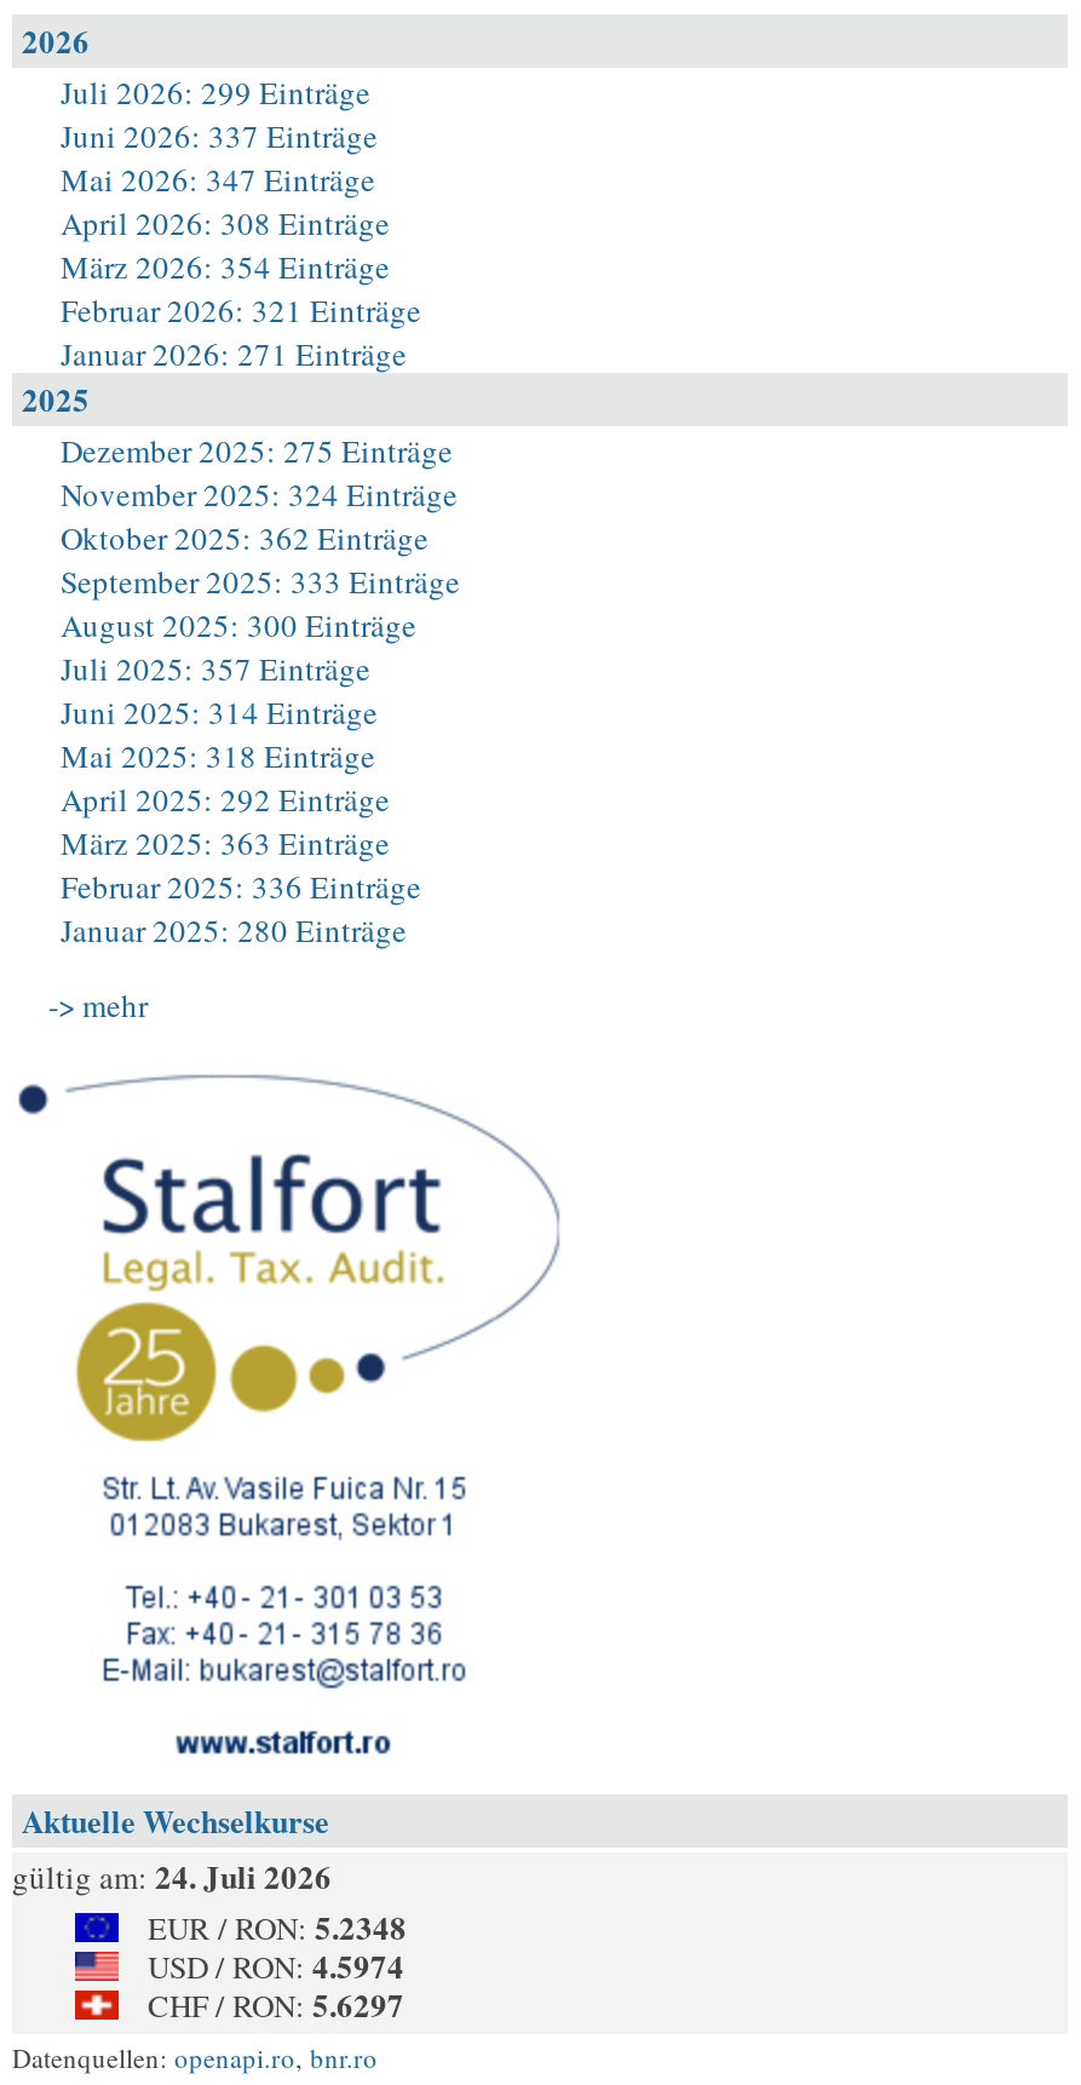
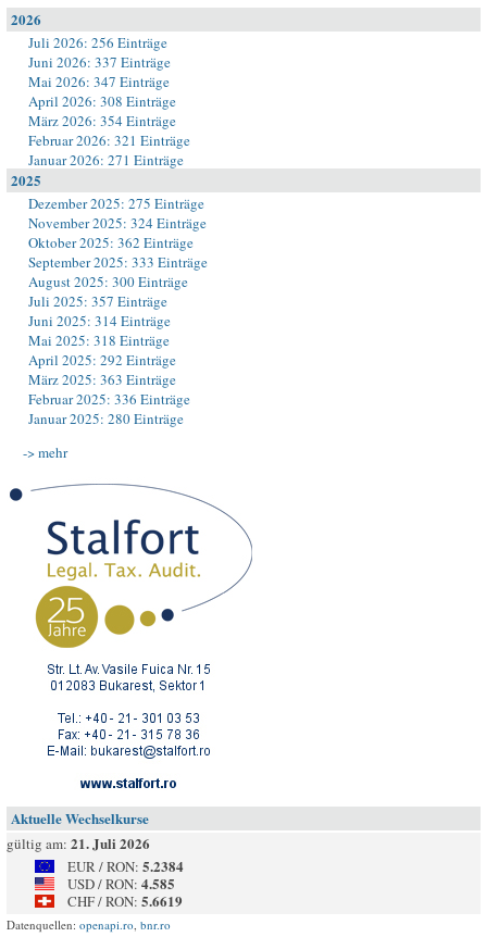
- Juli 2026: 299 Einträge
+ Juli 2026: 256 Einträge

- gültig am: 24. Juli 2026
+ gültig am: 21. Juli 2026

- EUR / RON: 5.2348
+ EUR / RON: 5.2384

- USD / RON: 4.5974
+ USD / RON: 4.585

- CHF / RON: 5.6297
+ CHF / RON: 5.6619
